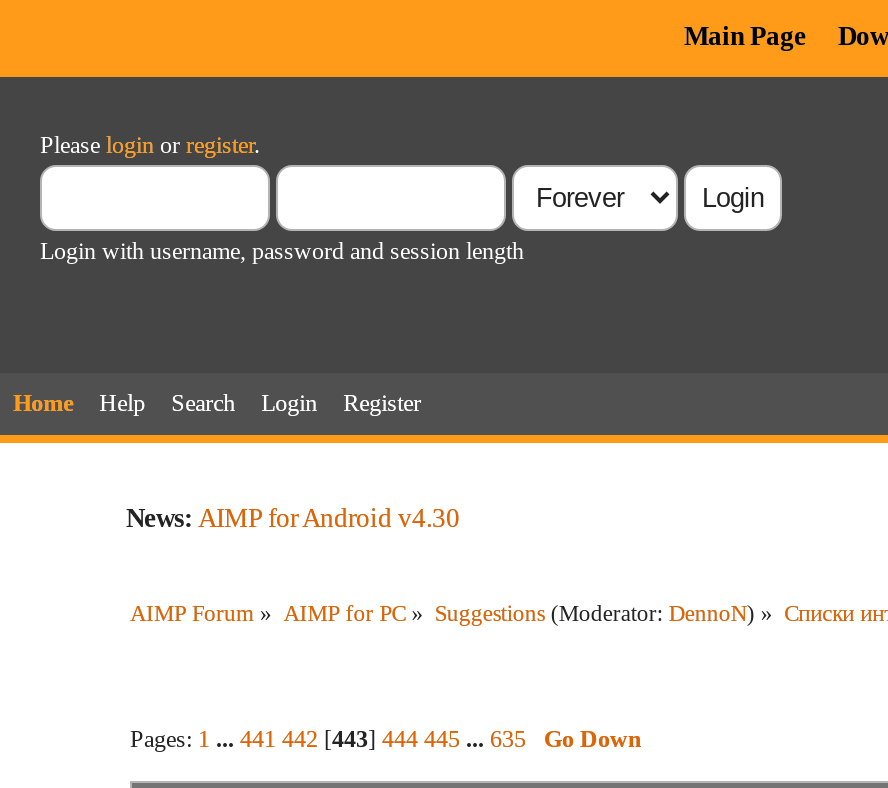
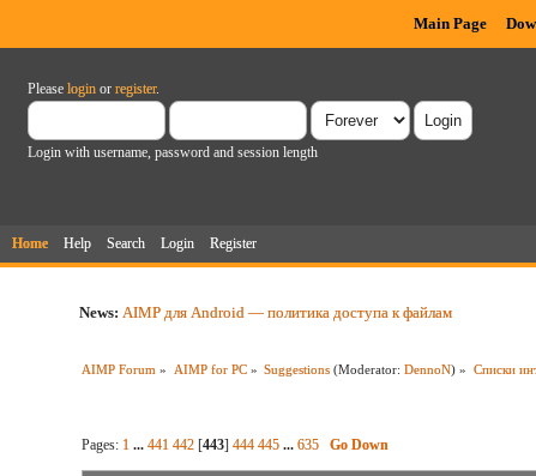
- News: AIMP for Android v4.30
+ News: AIMP для Android — политика доступа к файлам
